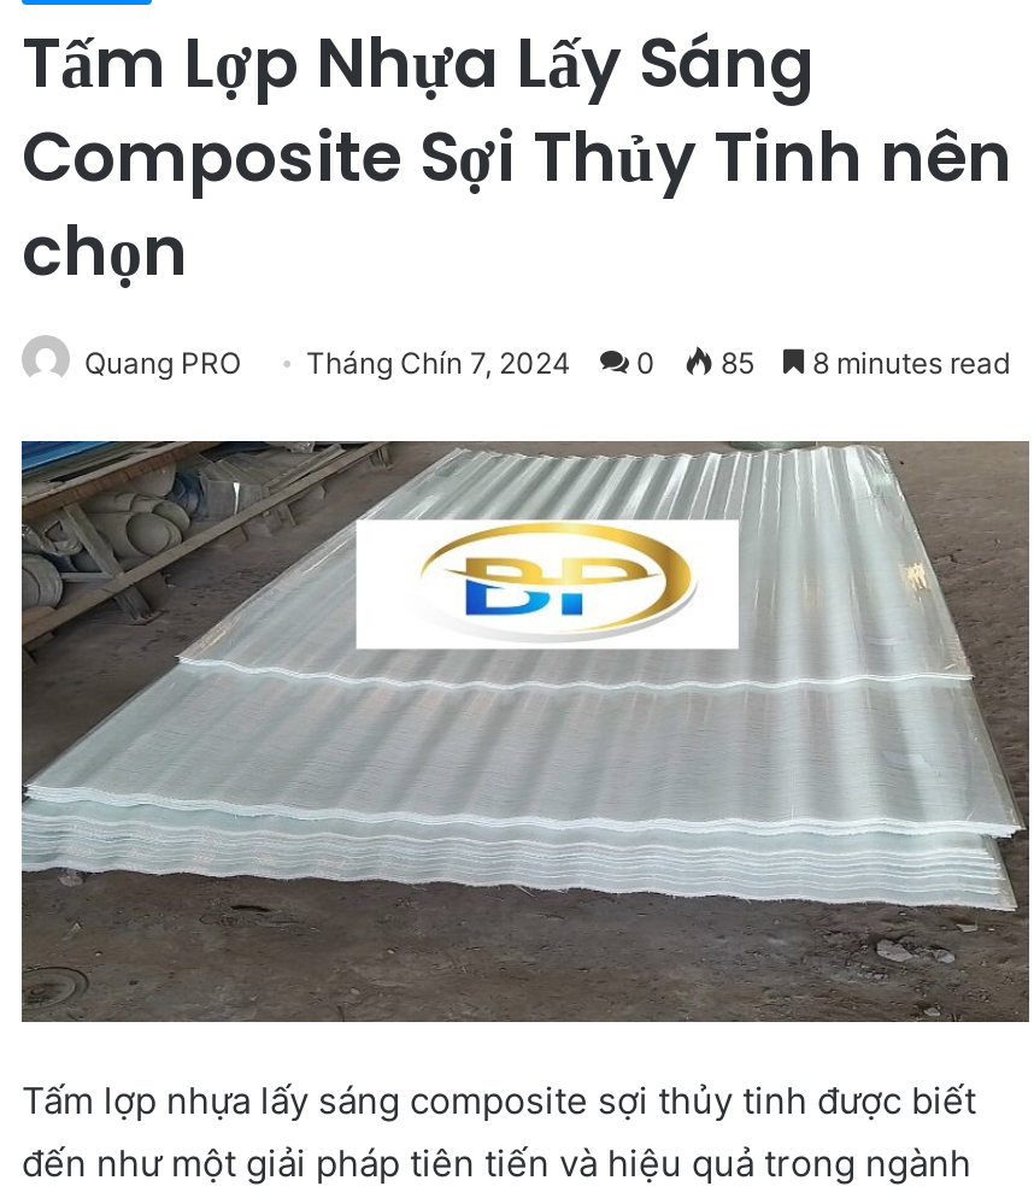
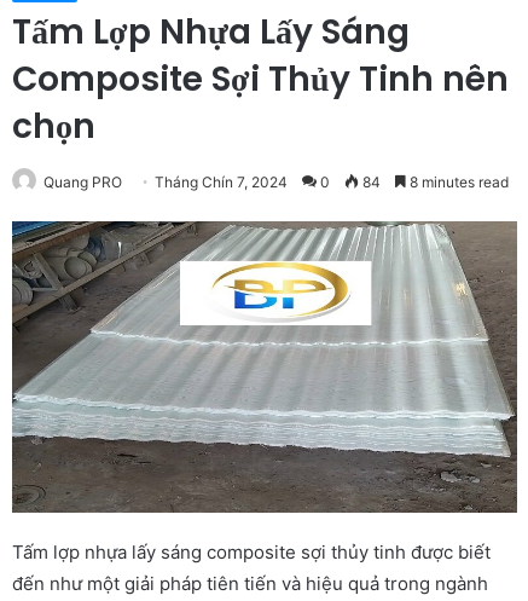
- Quang PRO Tháng Chín 7, 2024 0 85 8 minutes read
+ Quang PRO Tháng Chín 7, 2024 0 84 8 minutes read
